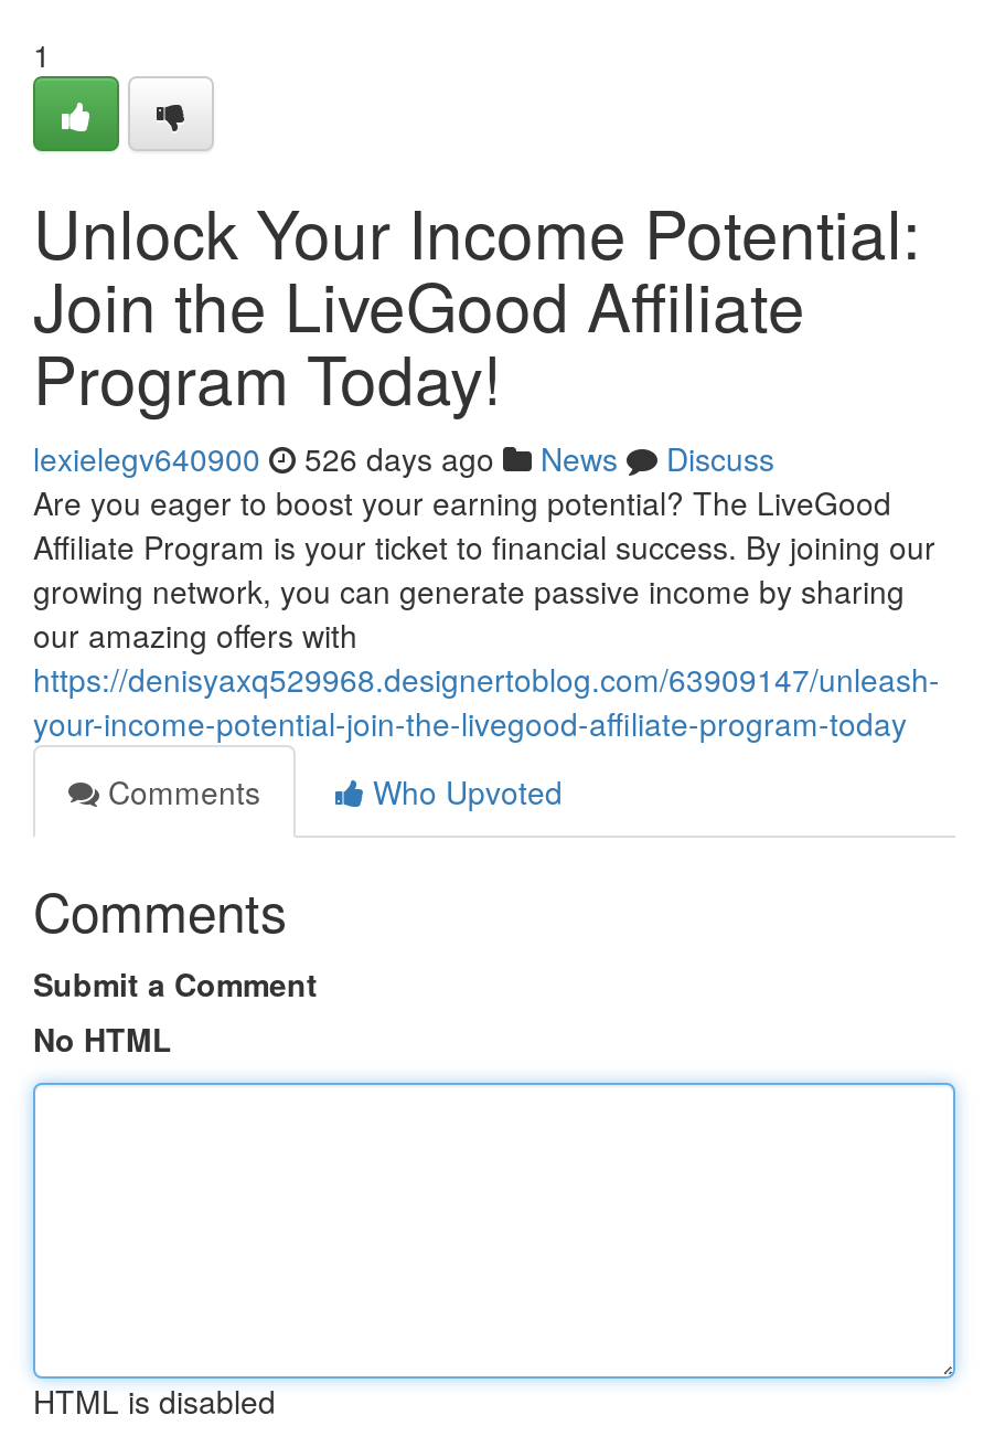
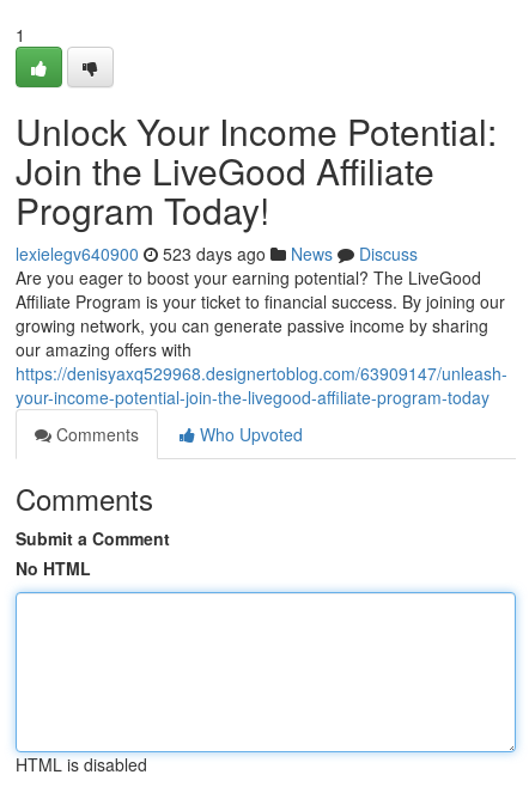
- lexielegv640900 526 days ago News Discuss
+ lexielegv640900 523 days ago News Discuss
